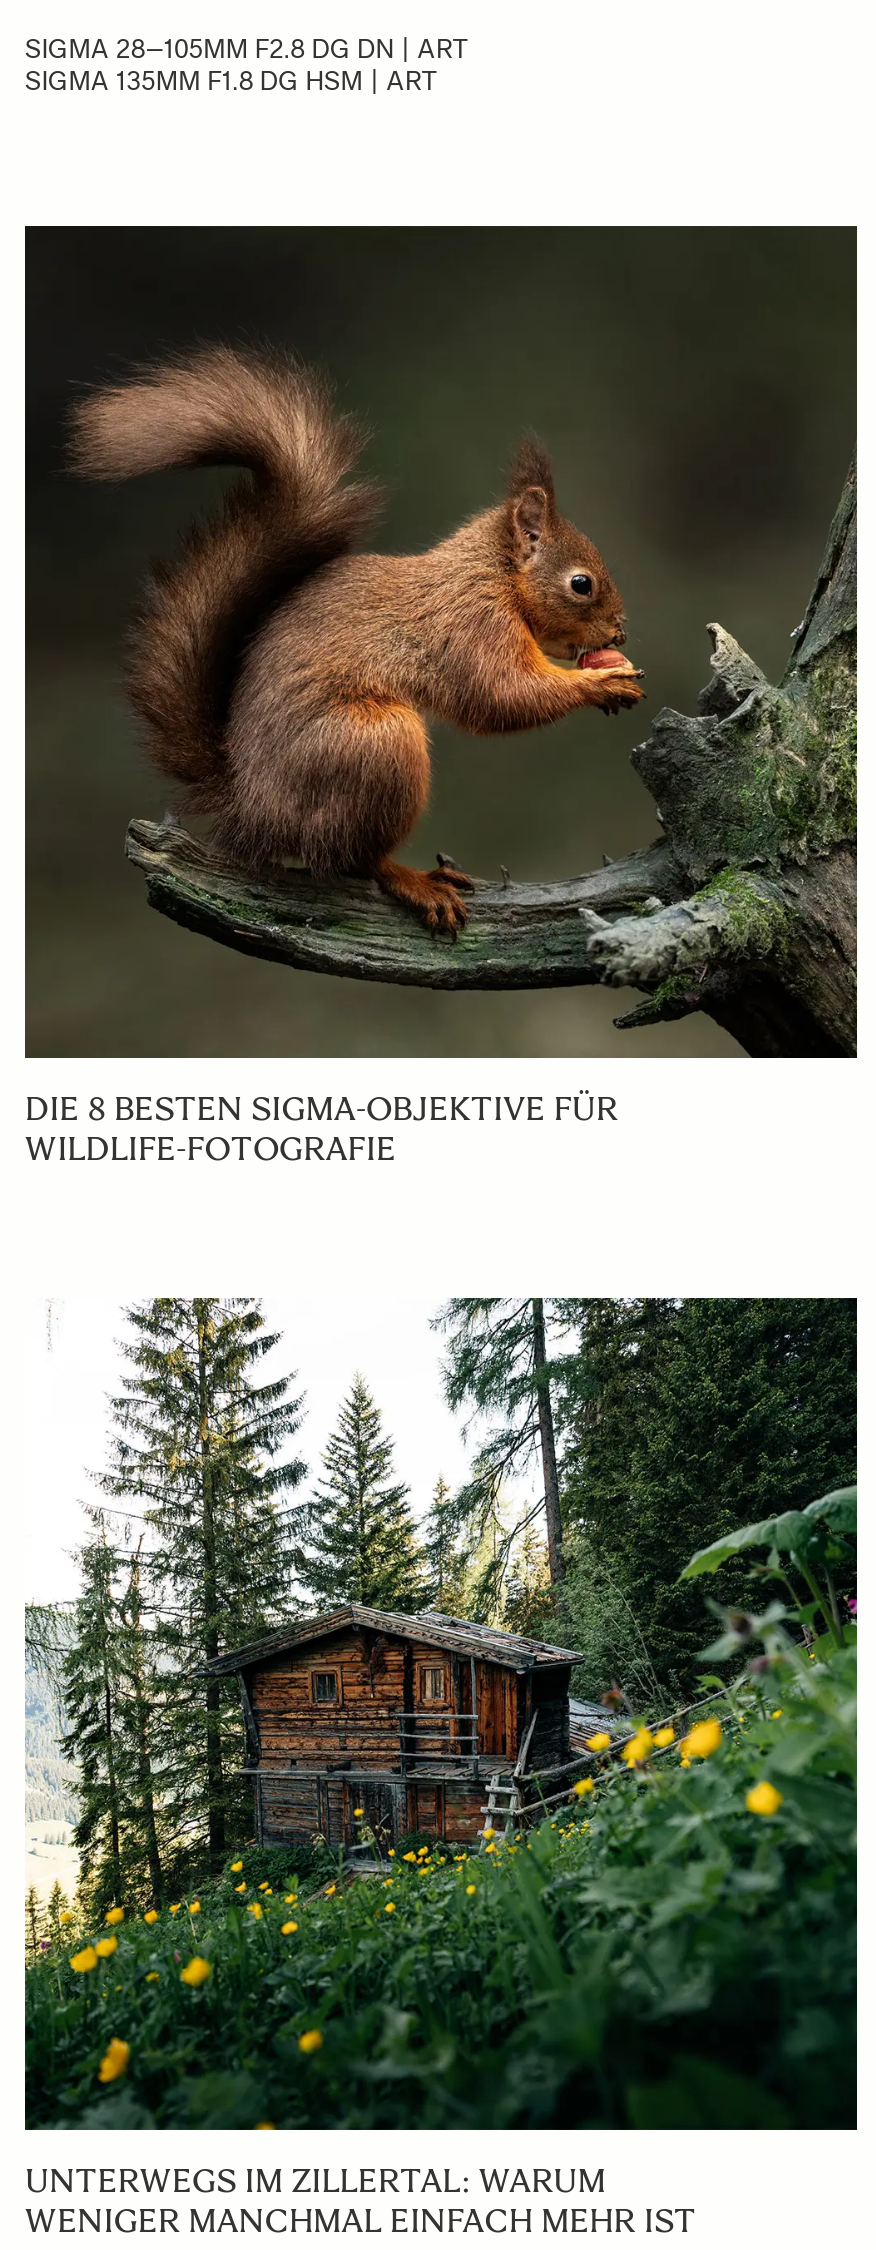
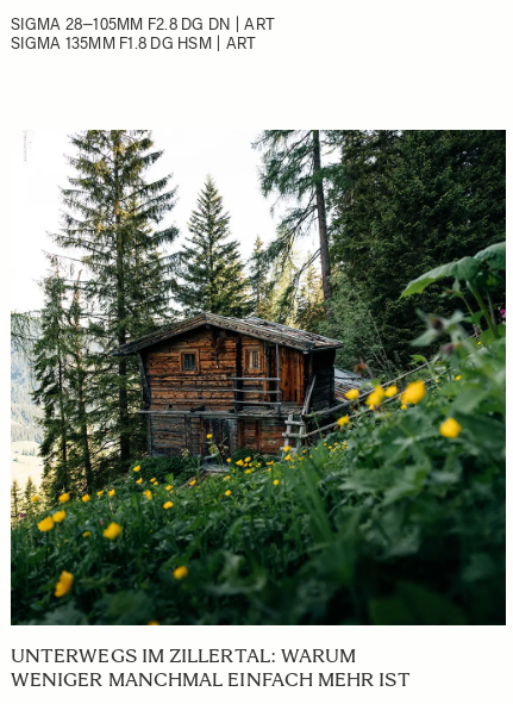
- [image]
- DIE 8 BESTEN SIGMA-OBJEKTIVE FÜR
- WILDLIFE-FOTOGRAFIE
